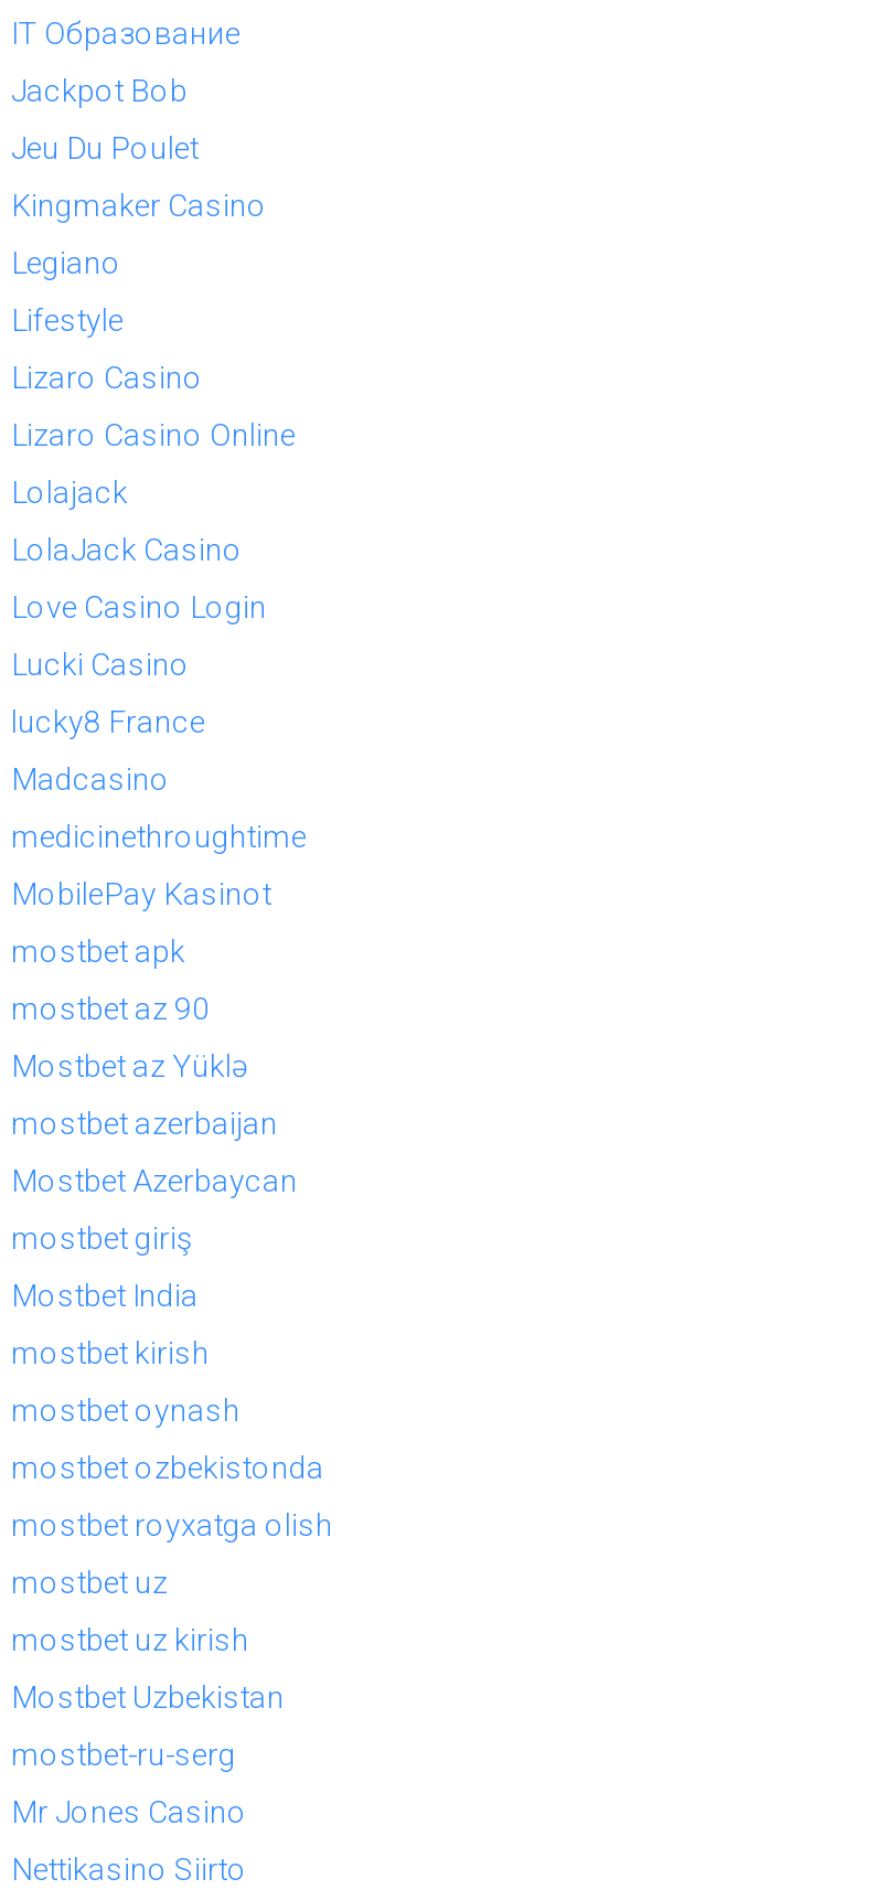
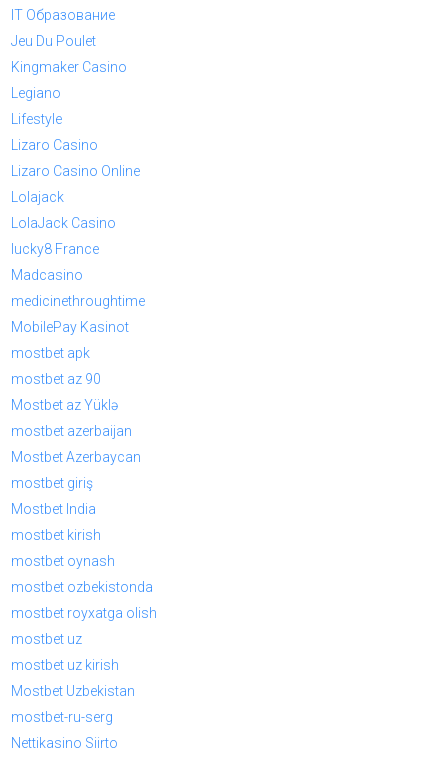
- Jackpot Bob

- Love Casino Login
- Lucki Casino

- Mr Jones Casino
